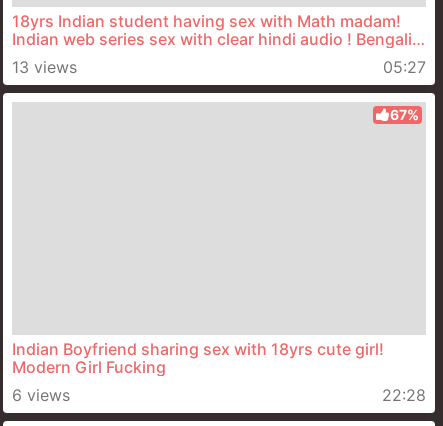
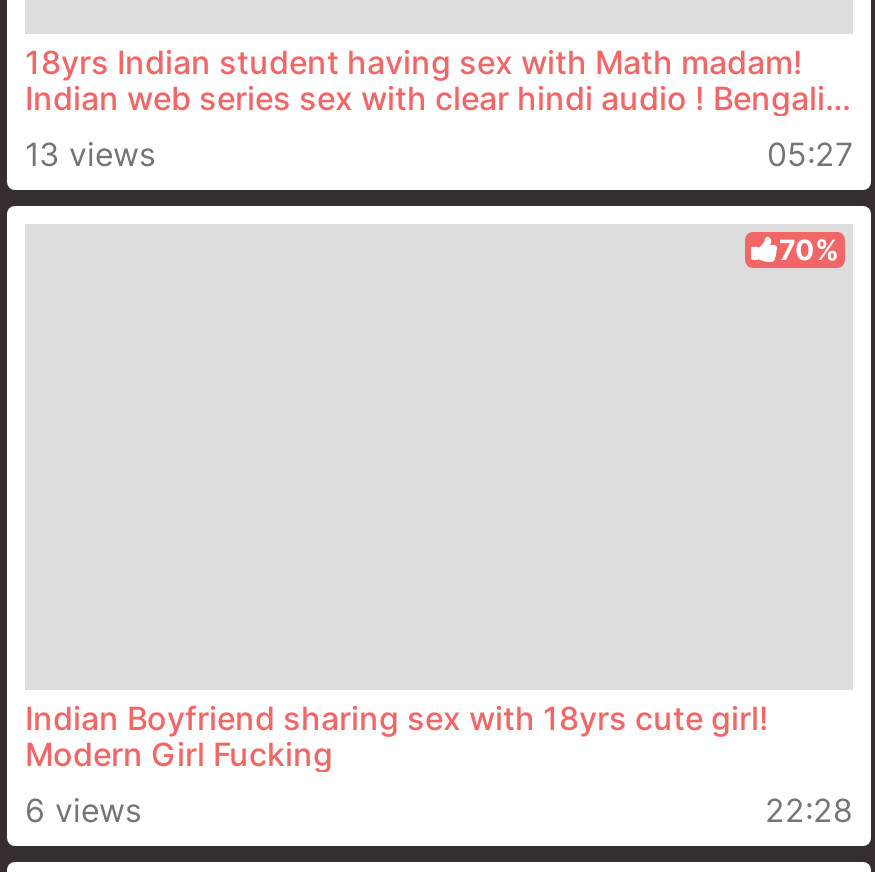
- 67%
+ 70%
